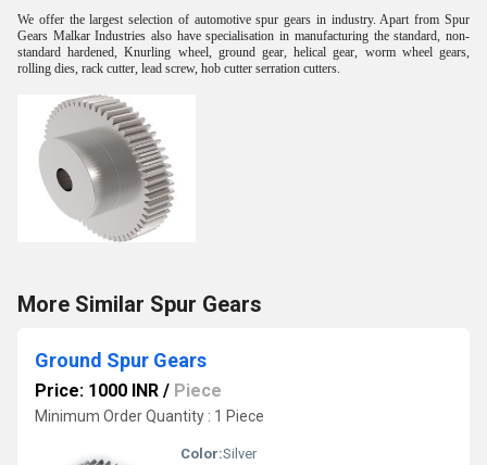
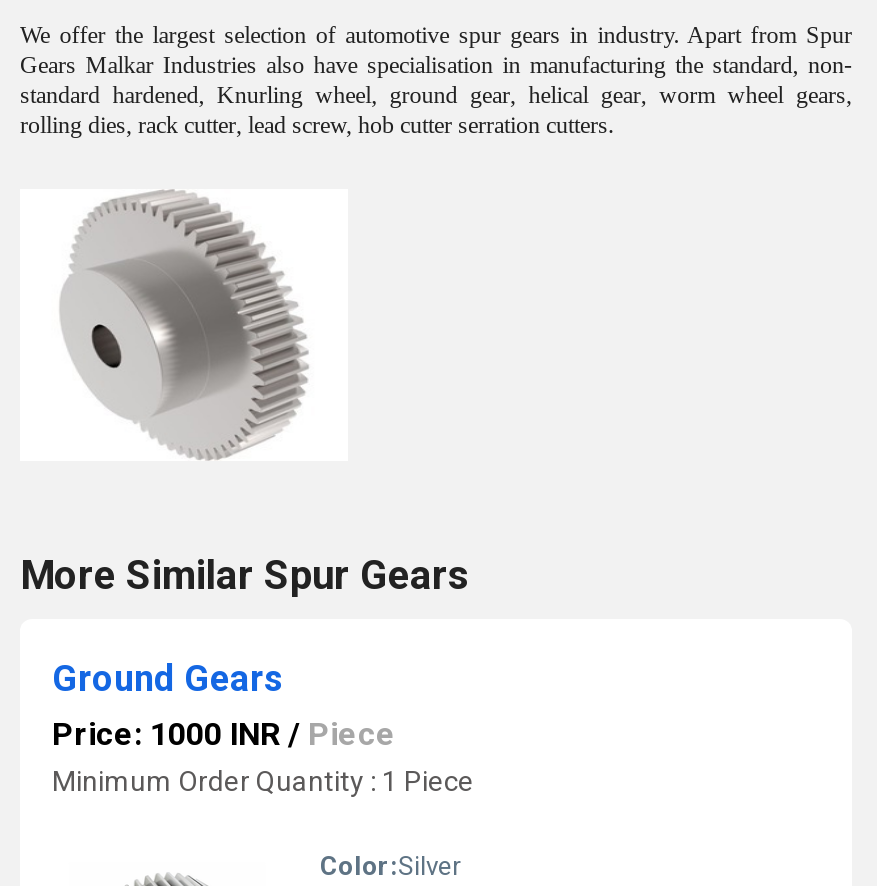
- Ground Spur Gears
+ Ground Gears
